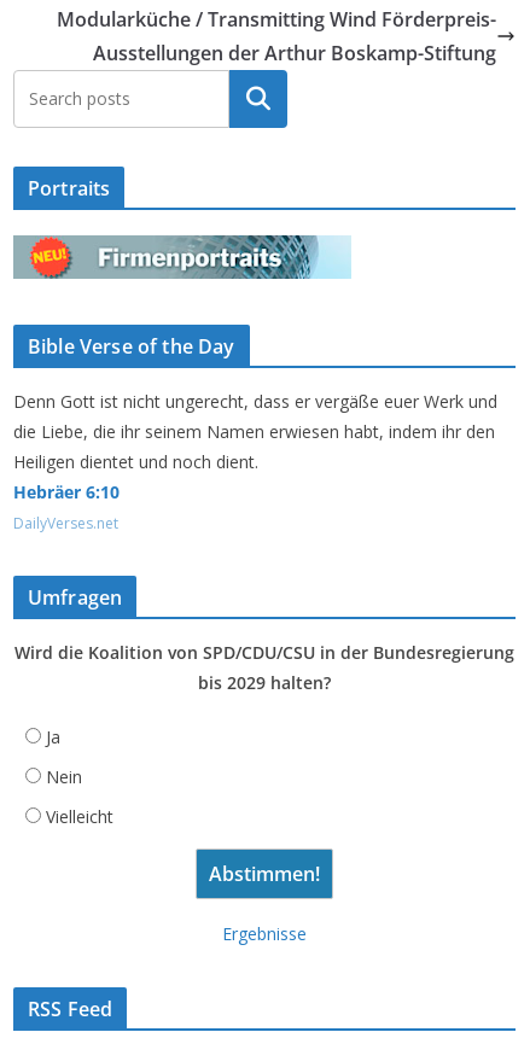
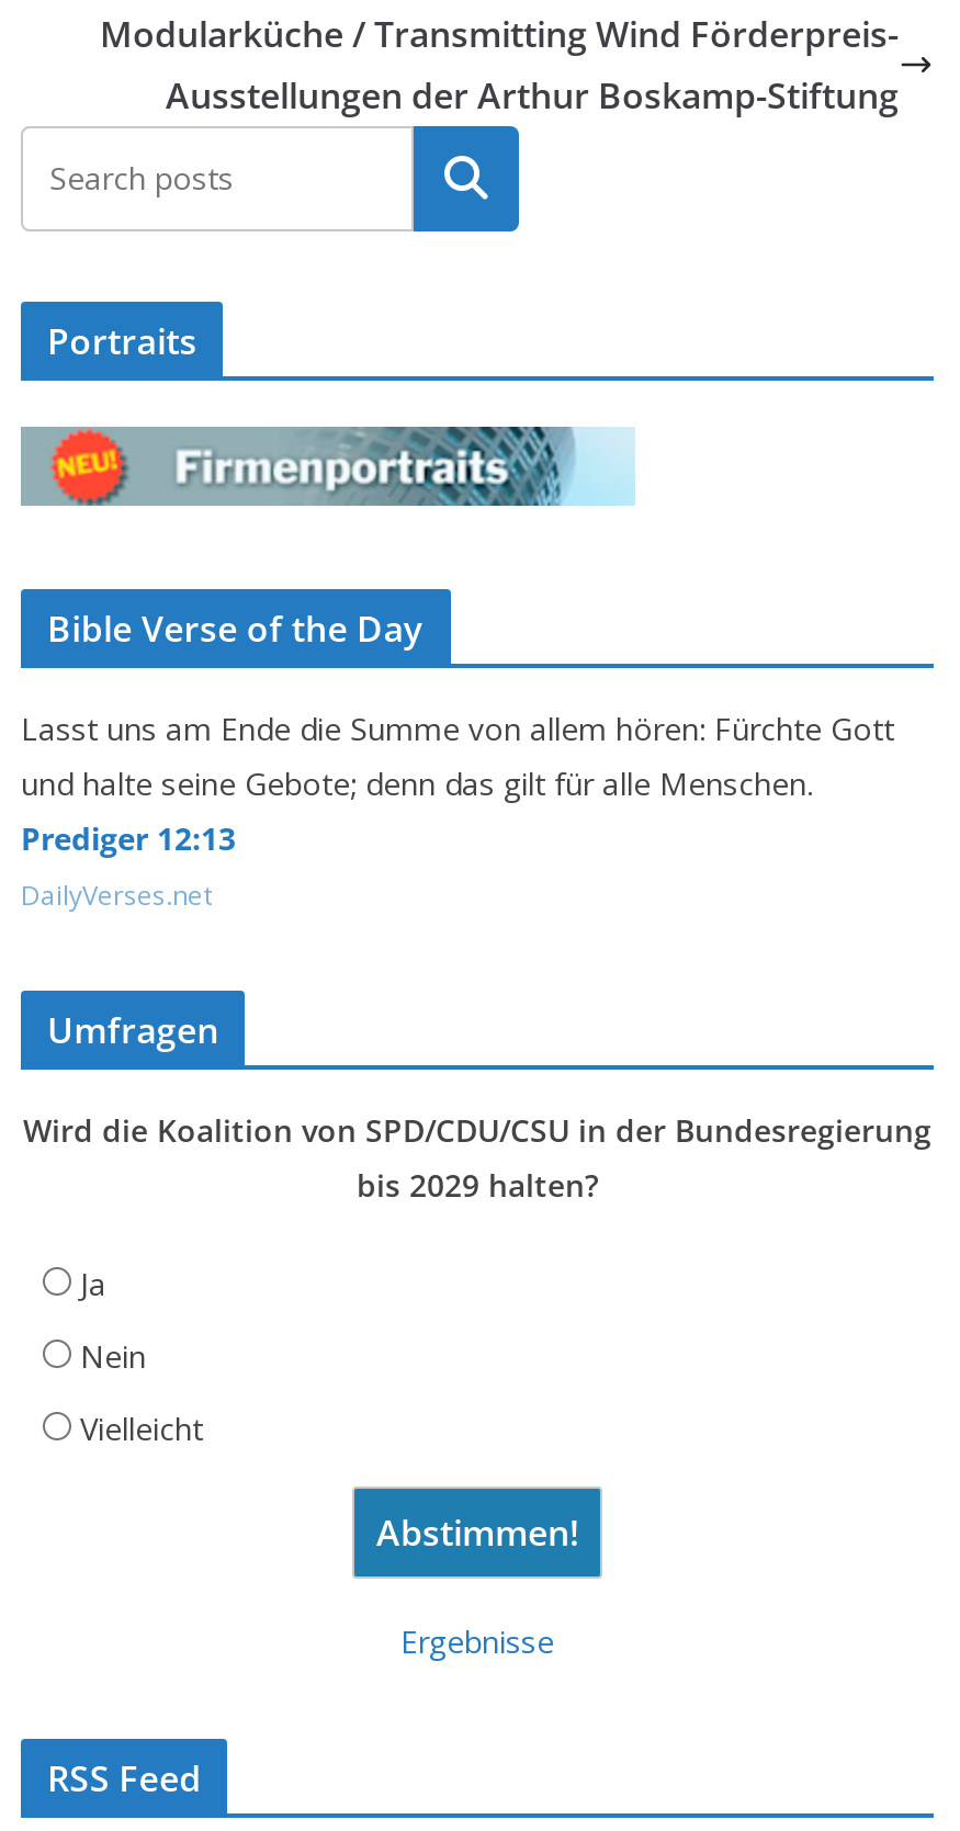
- Denn Gott ist nicht ungerecht, dass er vergäße euer Werk und
- die Liebe, die ihr seinem Namen erwiesen habt, indem ihr den
- Heiligen dientet und noch dient.
- Hebräer 6:10
+ Lasst uns am Ende die Summe von allem hören: Fürchte Gott
+ und halte seine Gebote; denn das gilt für alle Menschen.
+ Prediger 12:13
